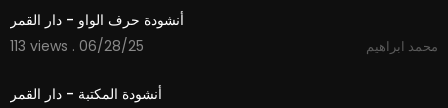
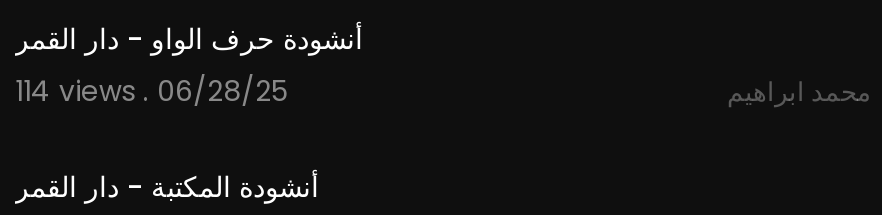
- 113 views . 06/28/25
+ 114 views . 06/28/25
